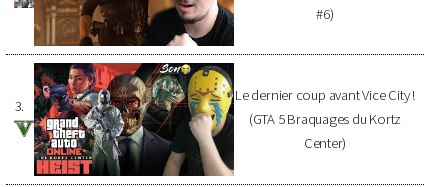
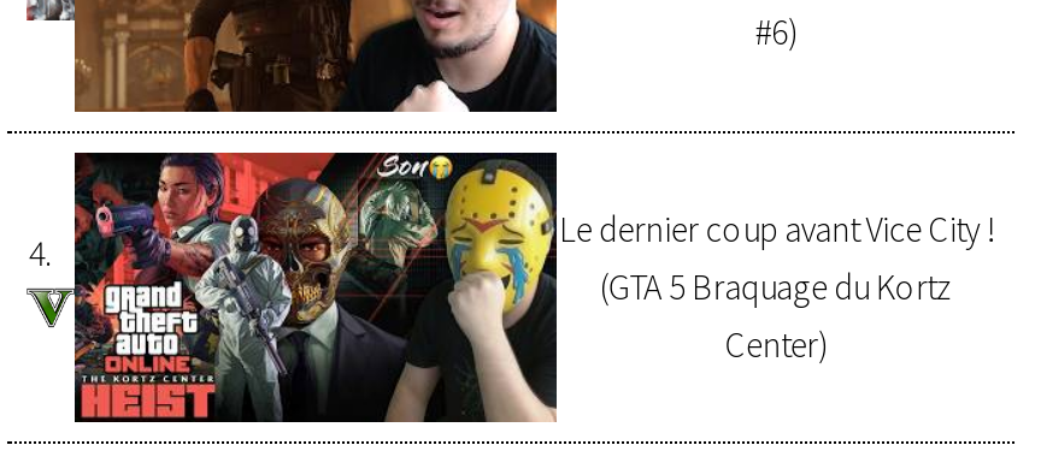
- 3.
+ 4.

- (GTA 5 Braquages du Kortz
+ (GTA 5 Braquage du Kortz
